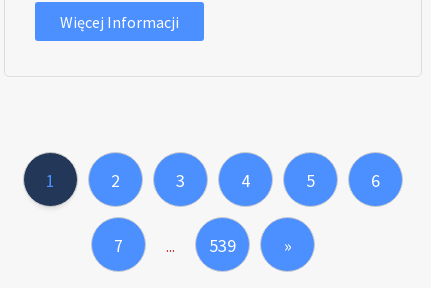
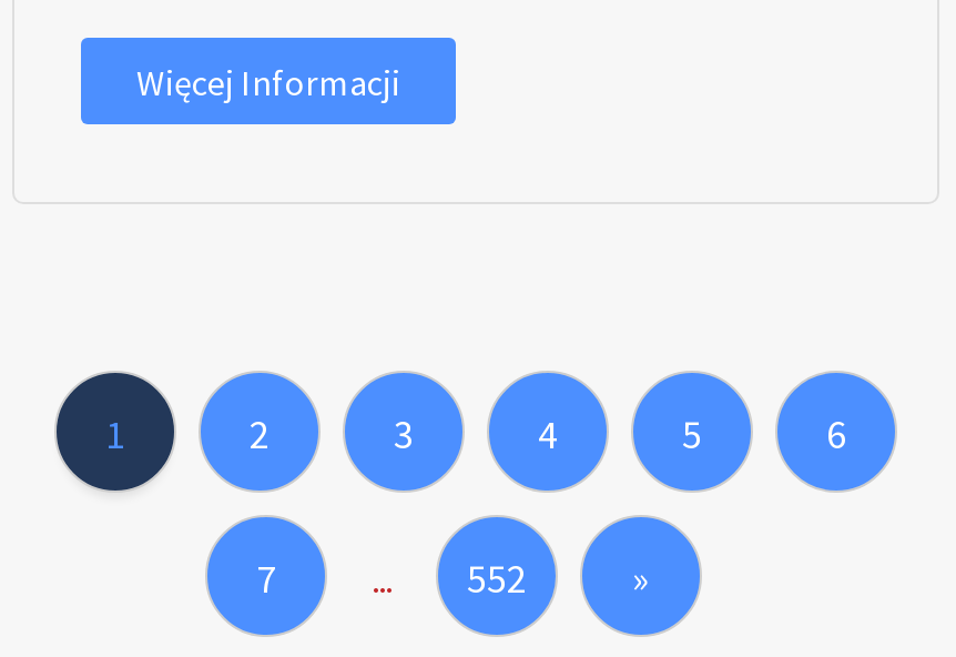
- 539
+ 552
